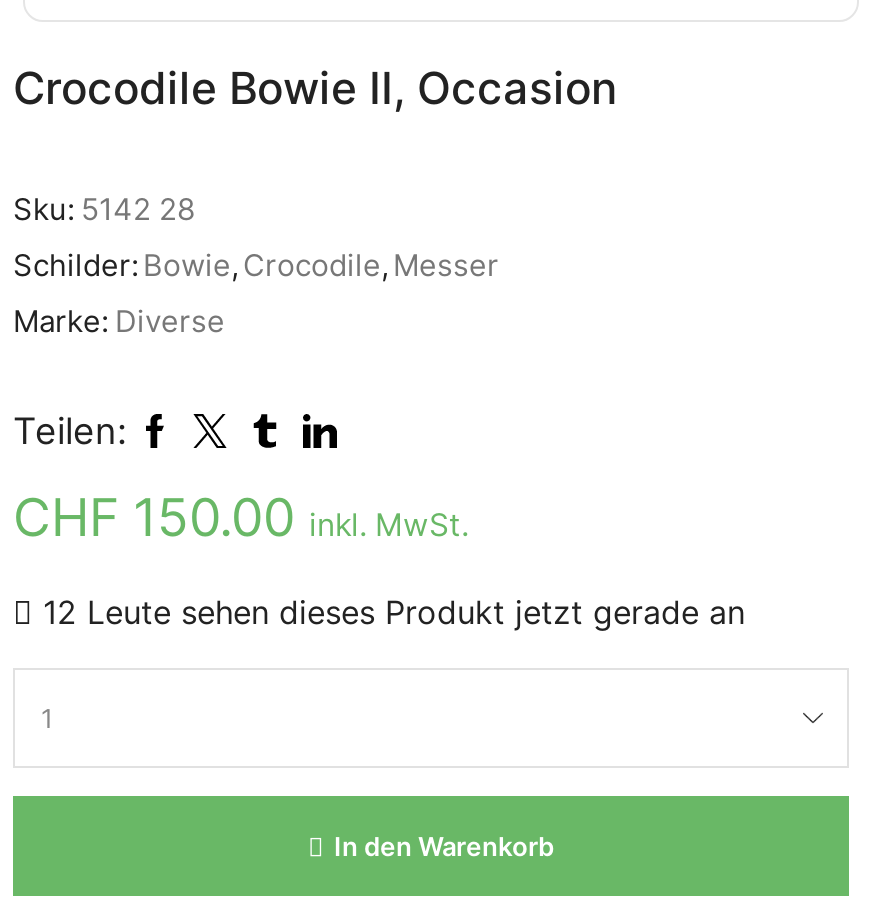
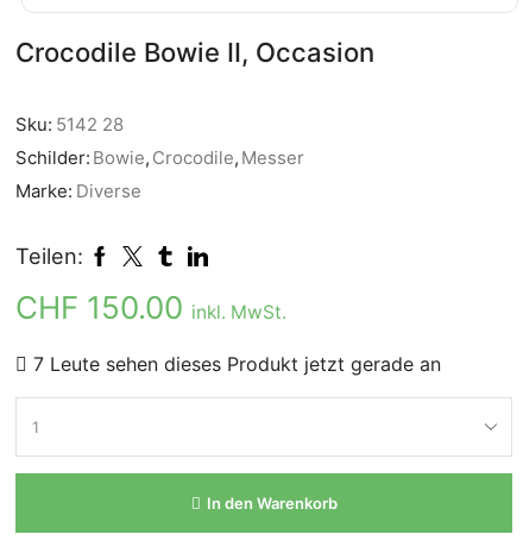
- 12 Leute sehen dieses Produkt jetzt gerade an
+ 7 Leute sehen dieses Produkt jetzt gerade an
